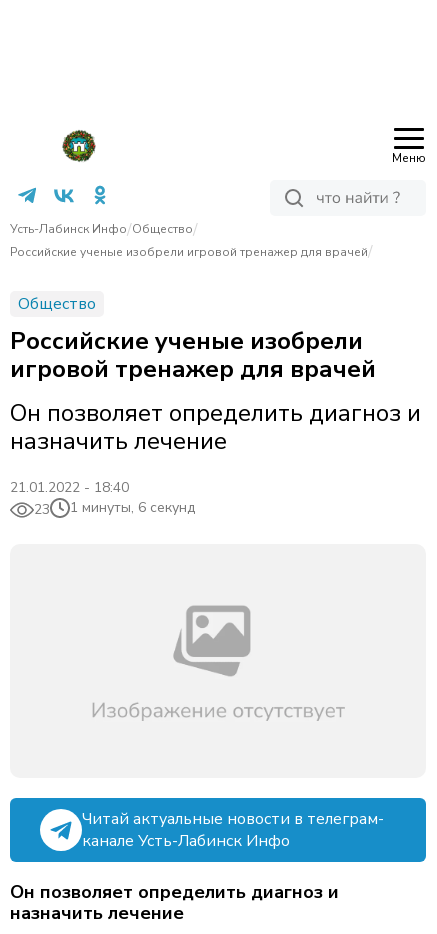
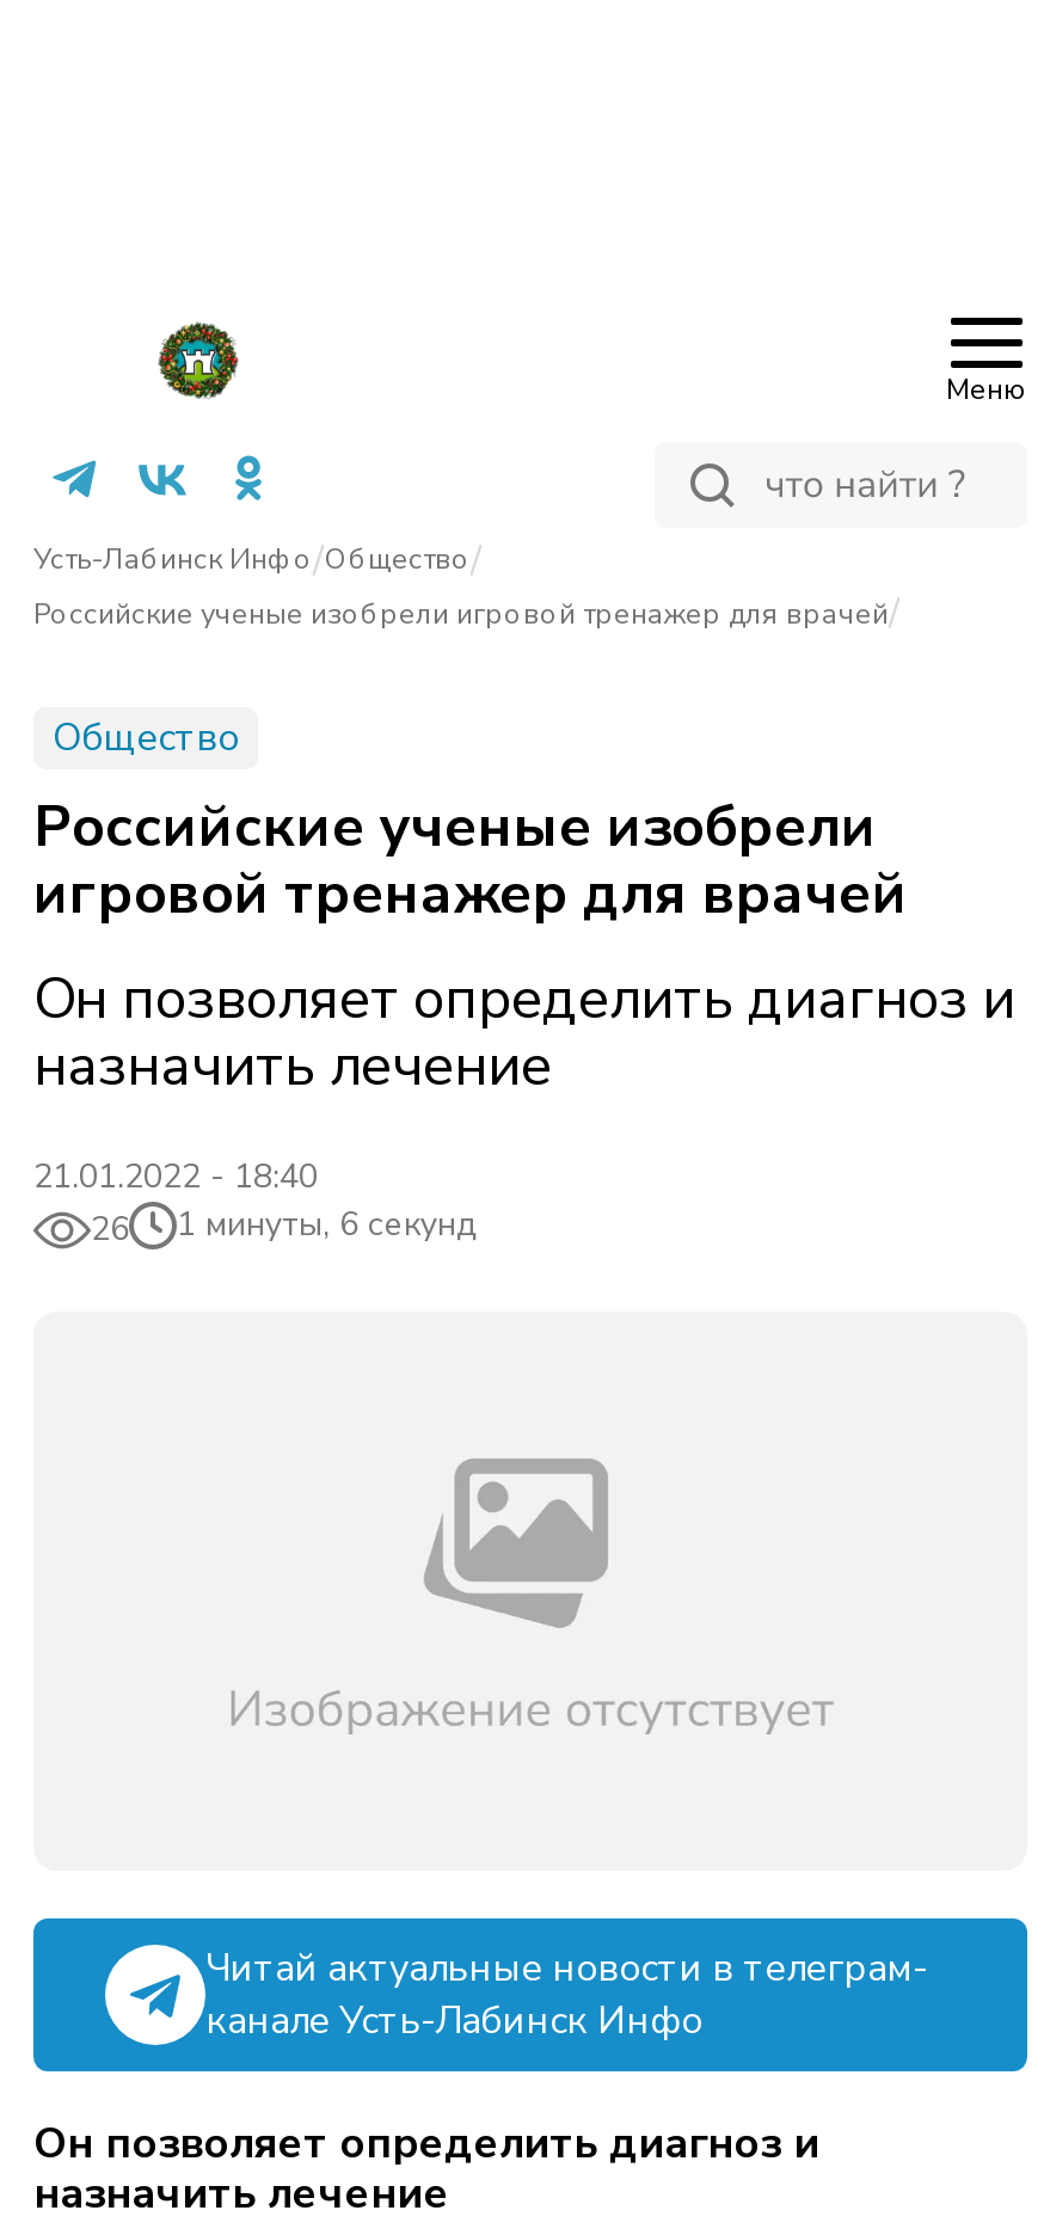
- 23 1 минуты, 6 секунд
+ 26 1 минуты, 6 секунд
